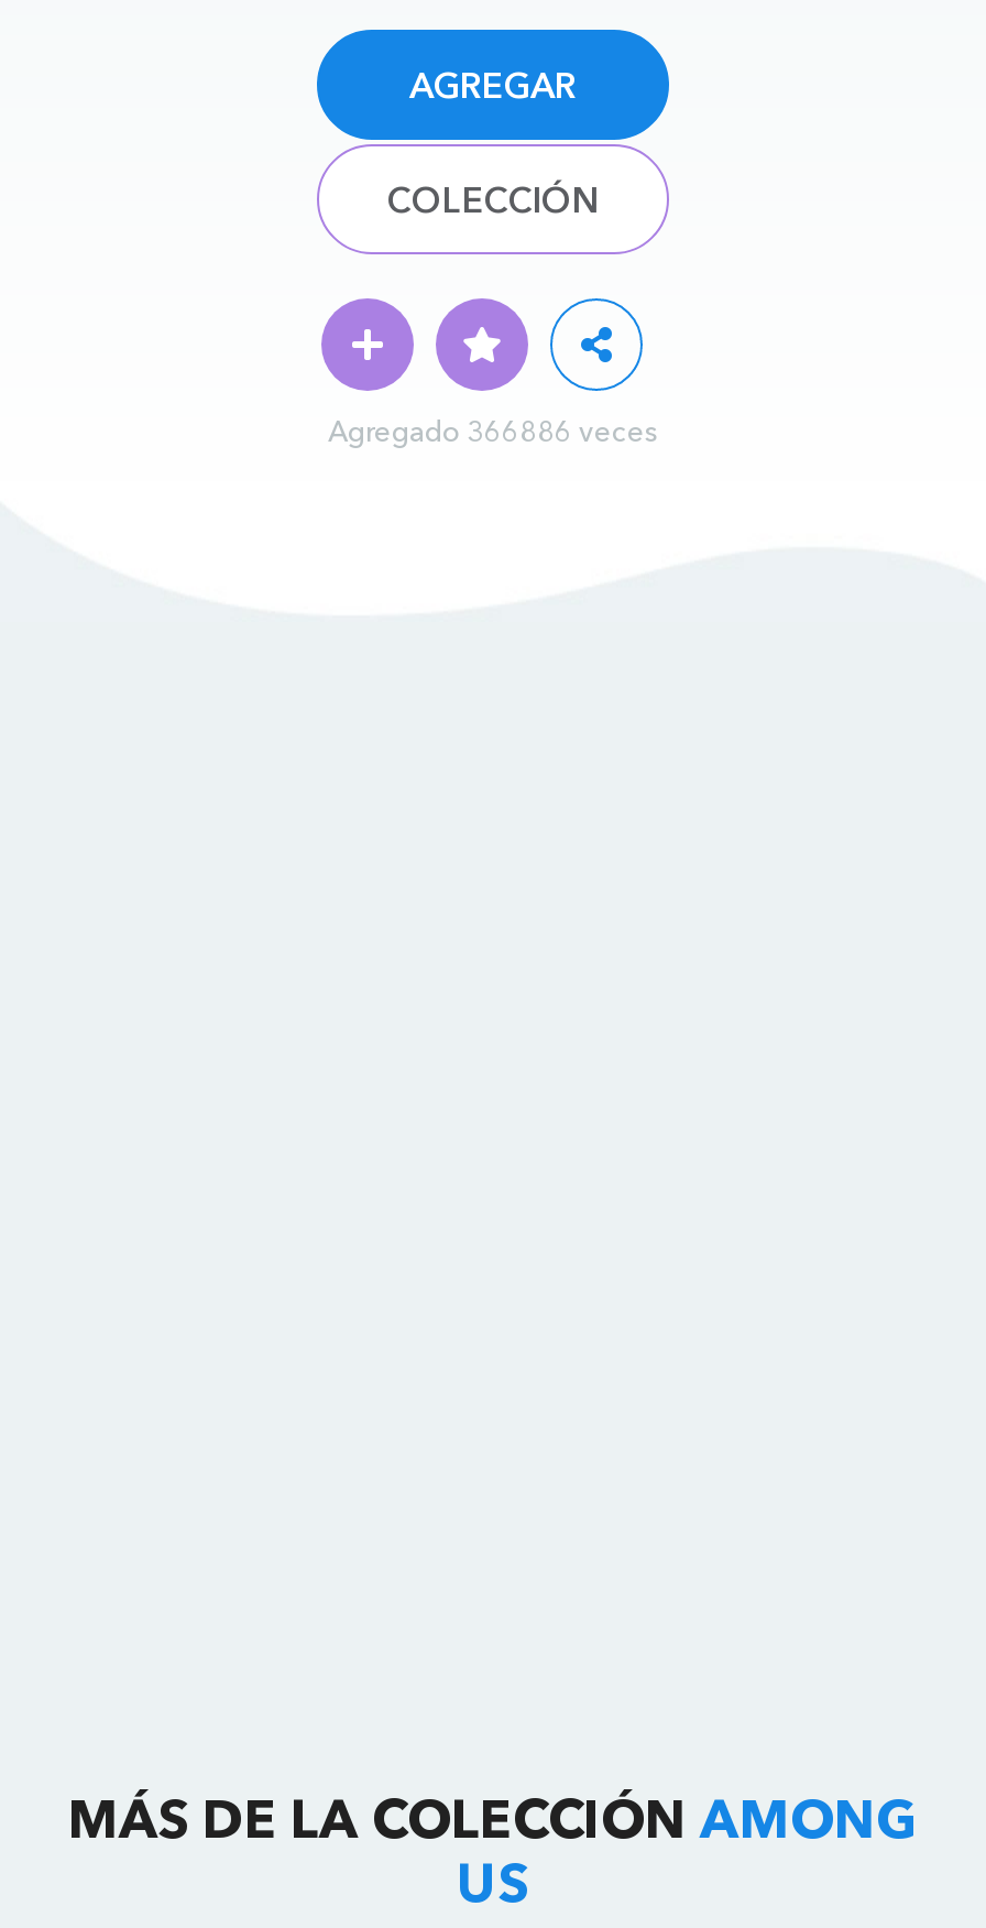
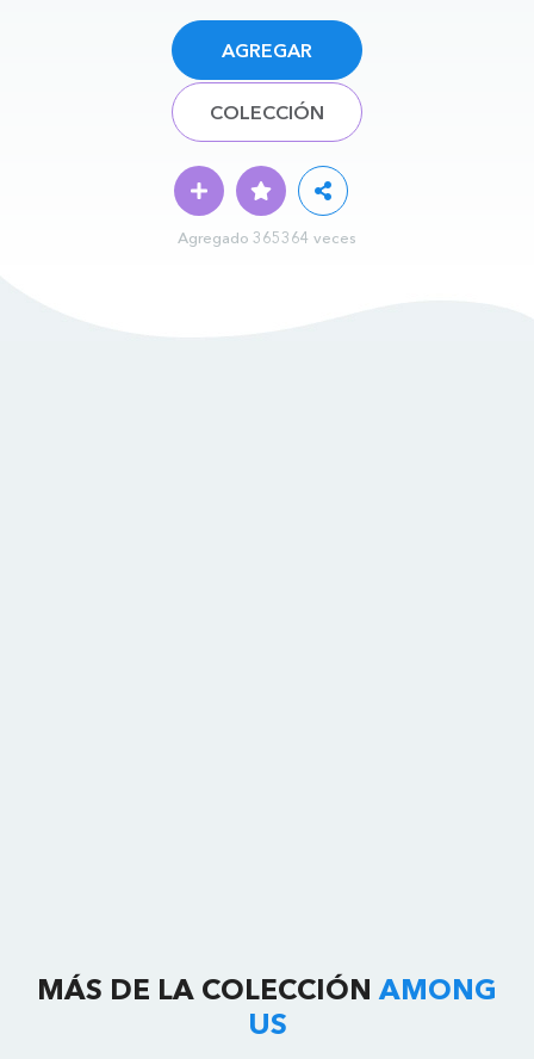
- Agregado 366886 veces
+ Agregado 365364 veces
